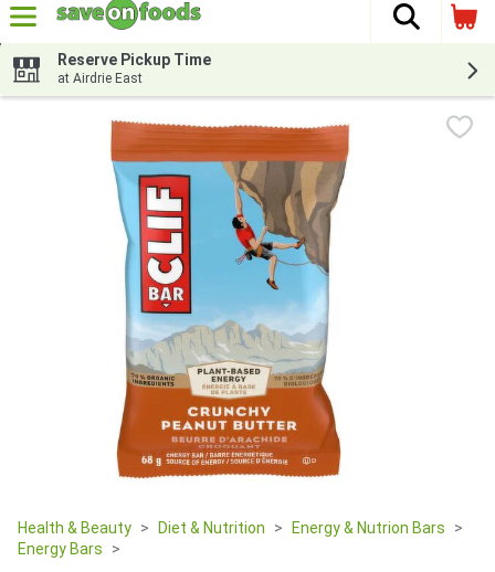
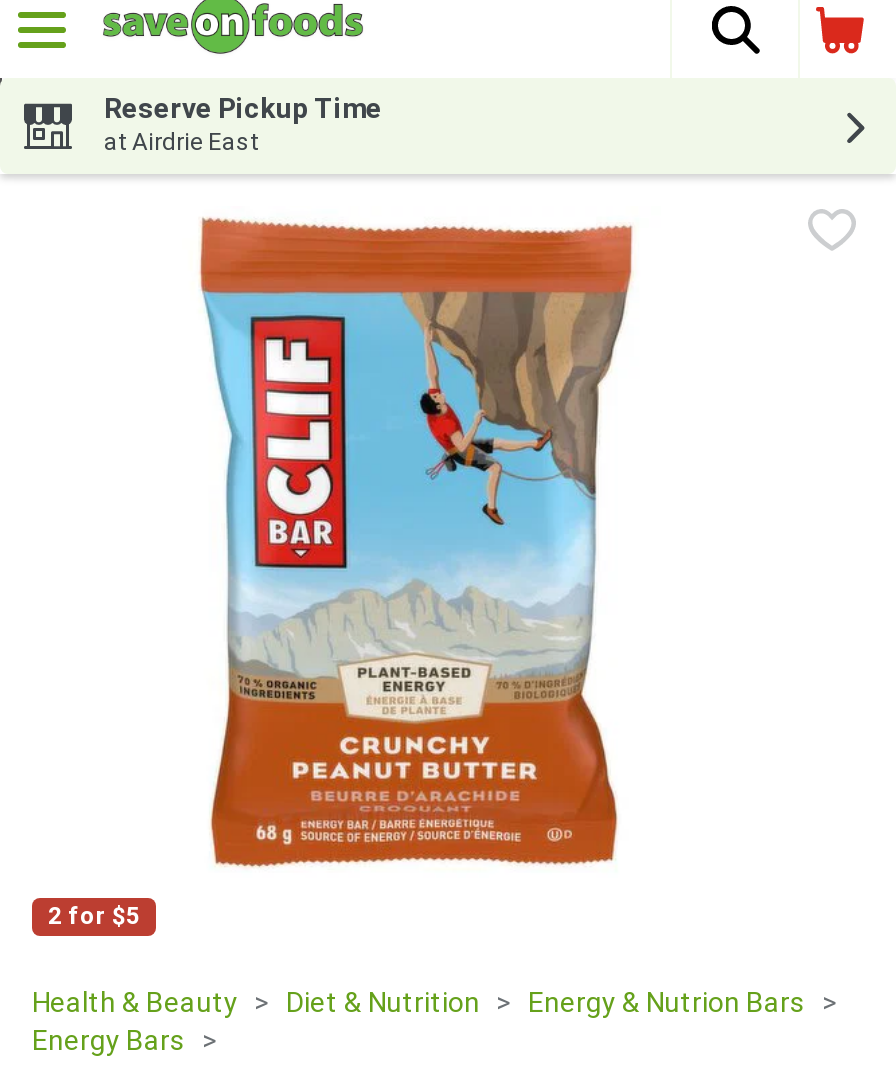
+ 2 for $5
